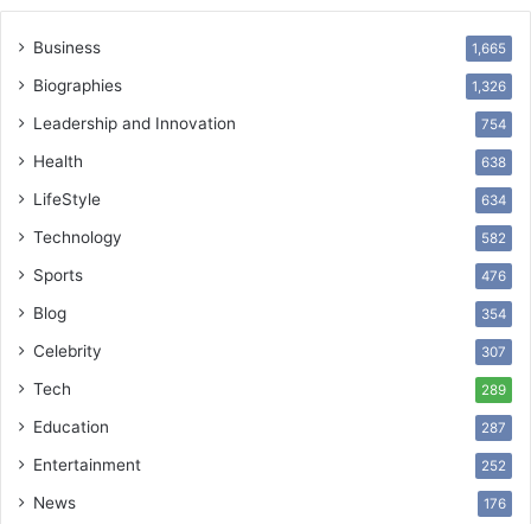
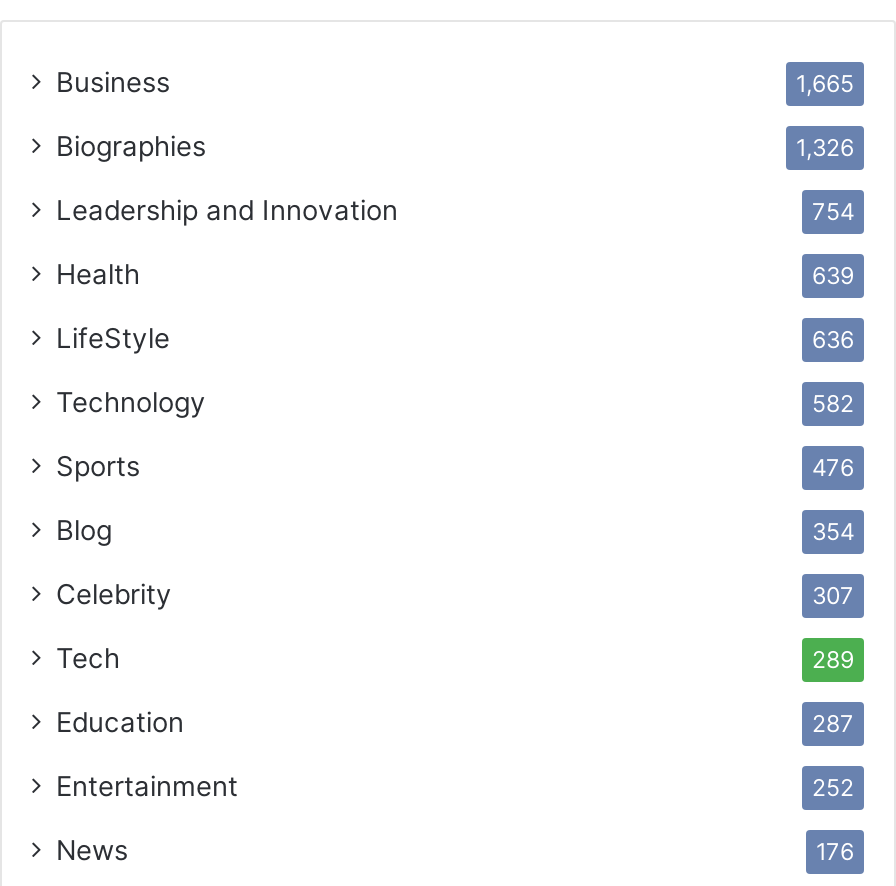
- 638
+ 639

- 634
+ 636
